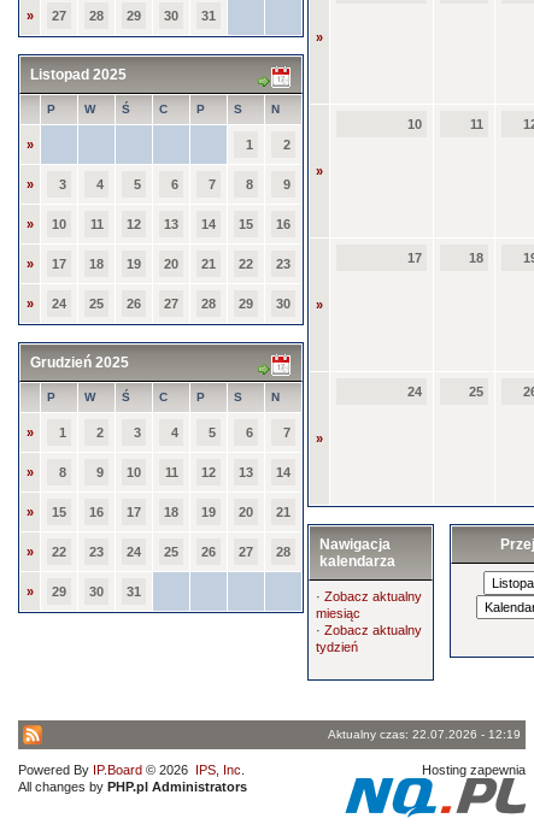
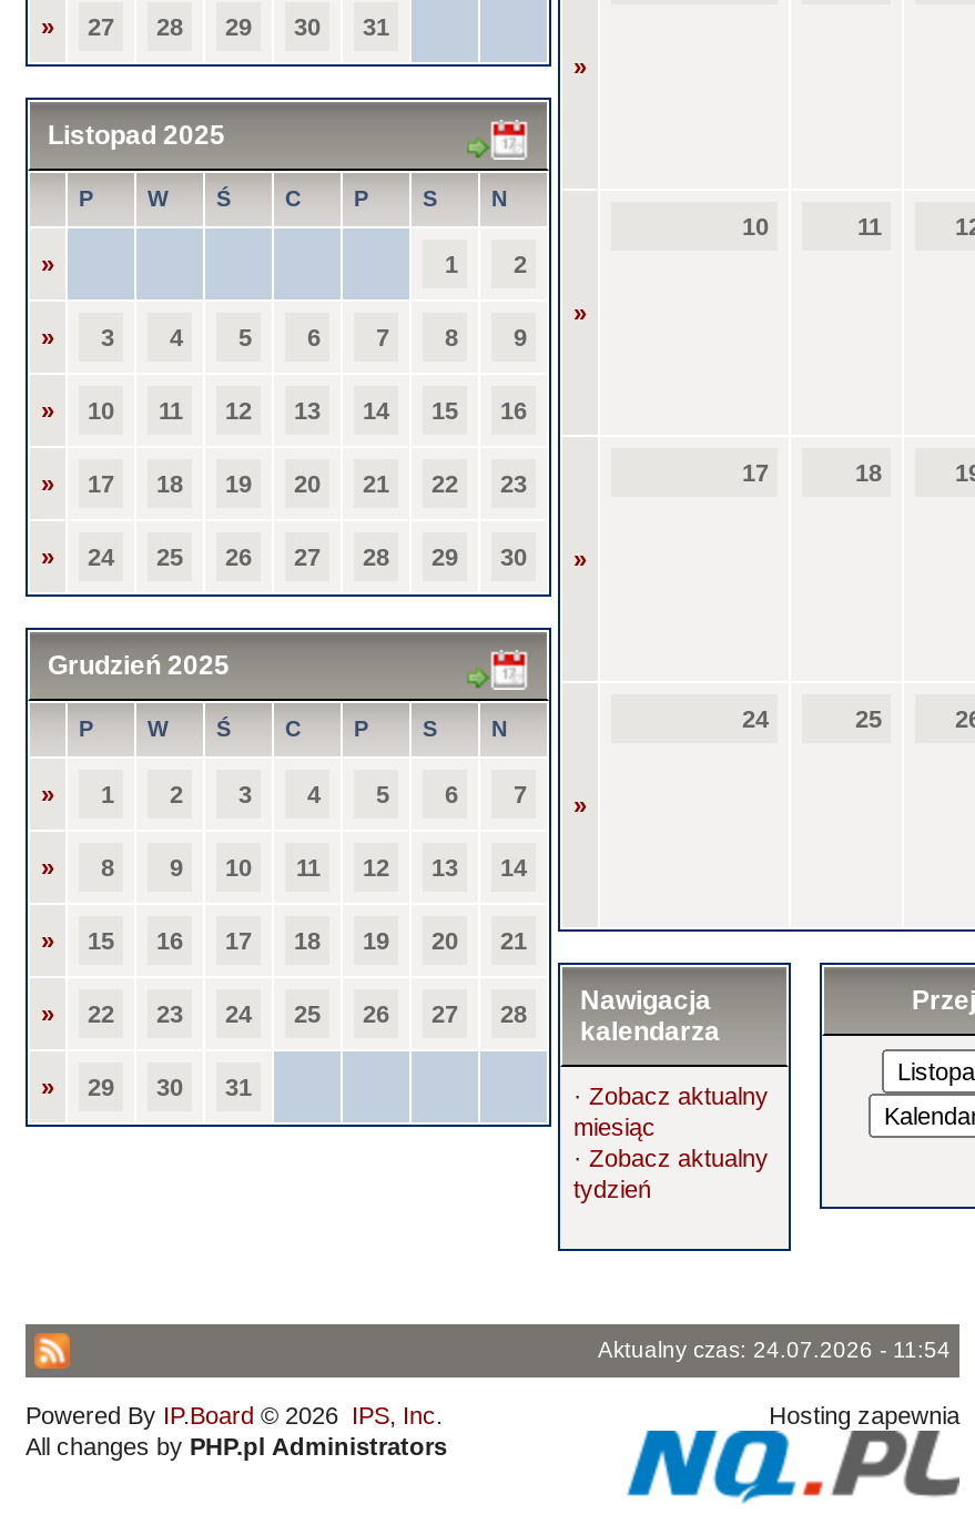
- Aktualny czas: 22.07.2026 - 12:19
+ Aktualny czas: 24.07.2026 - 11:54
